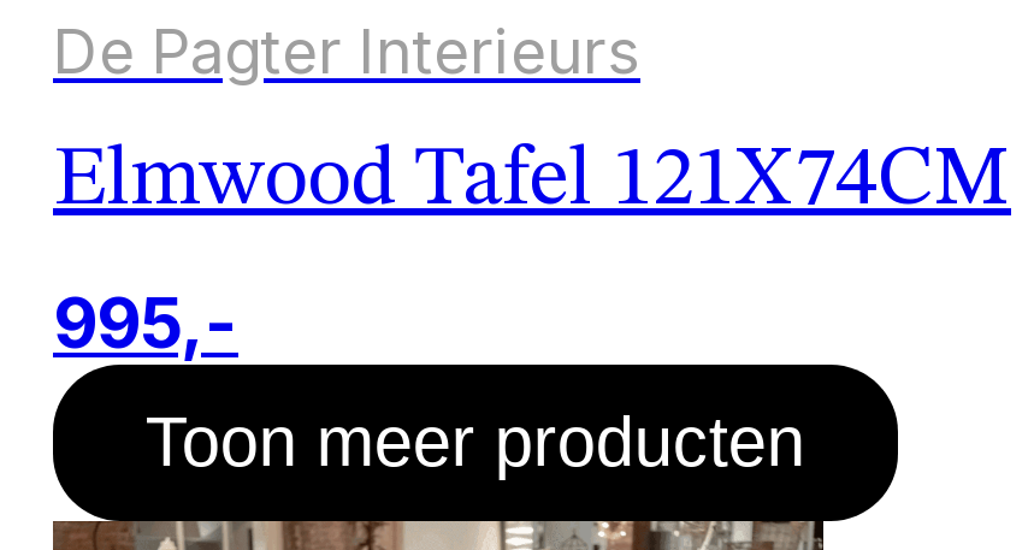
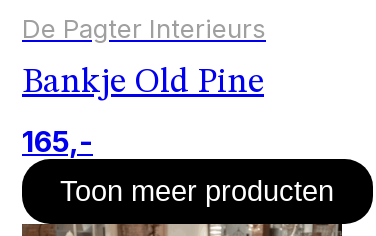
- Elmwood Tafel 121X74CM
+ Bankje Old Pine

- 995,-
+ 165,-
